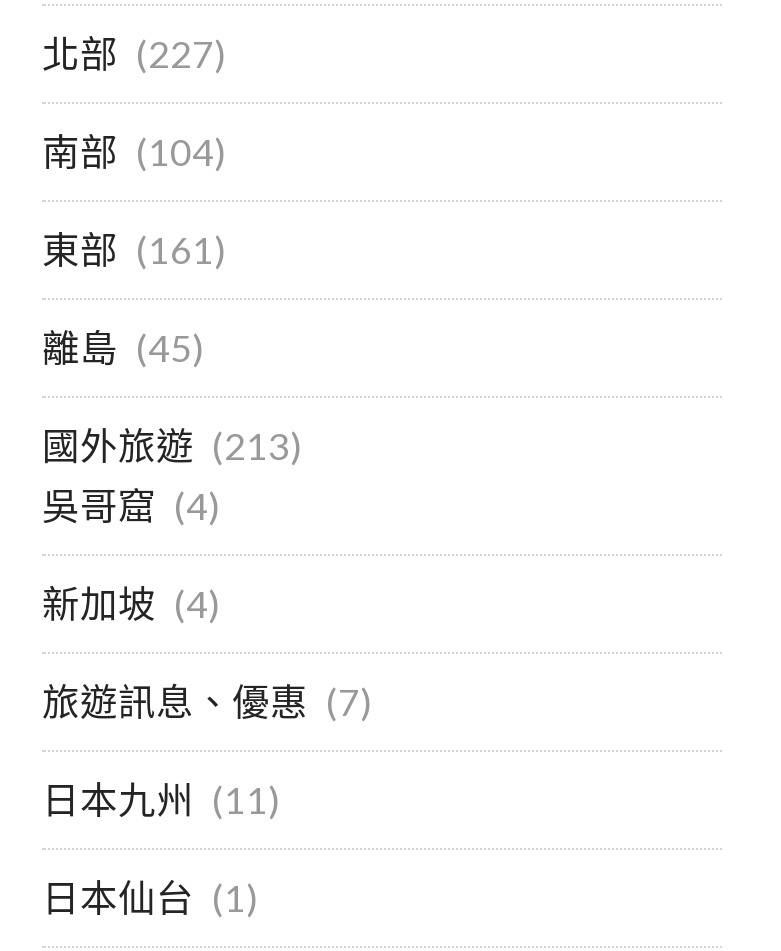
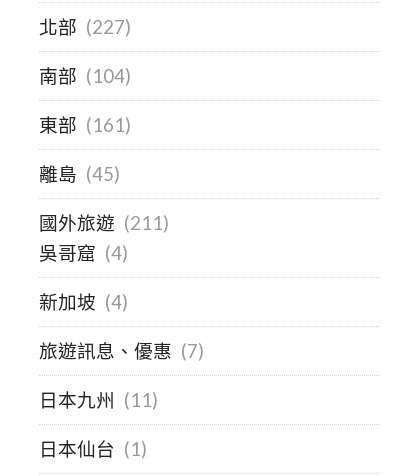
- 國外旅遊 (213)
+ 國外旅遊 (211)
